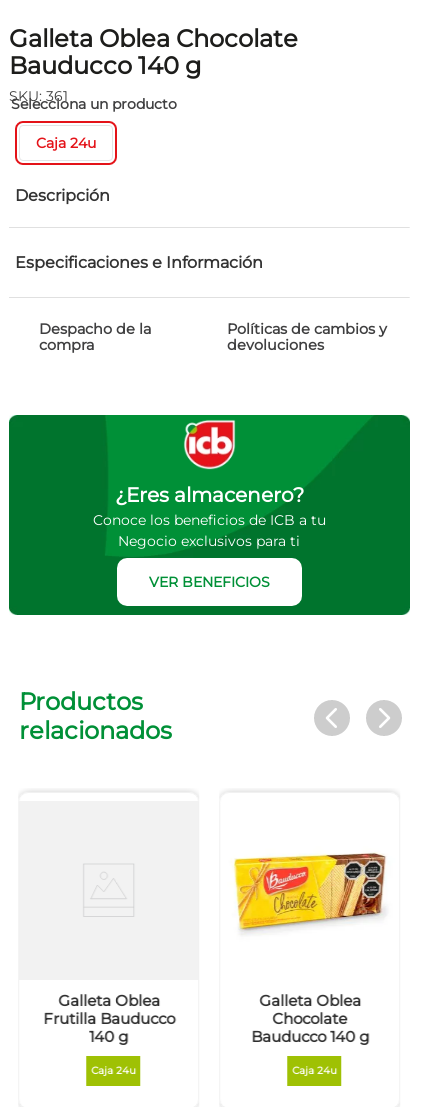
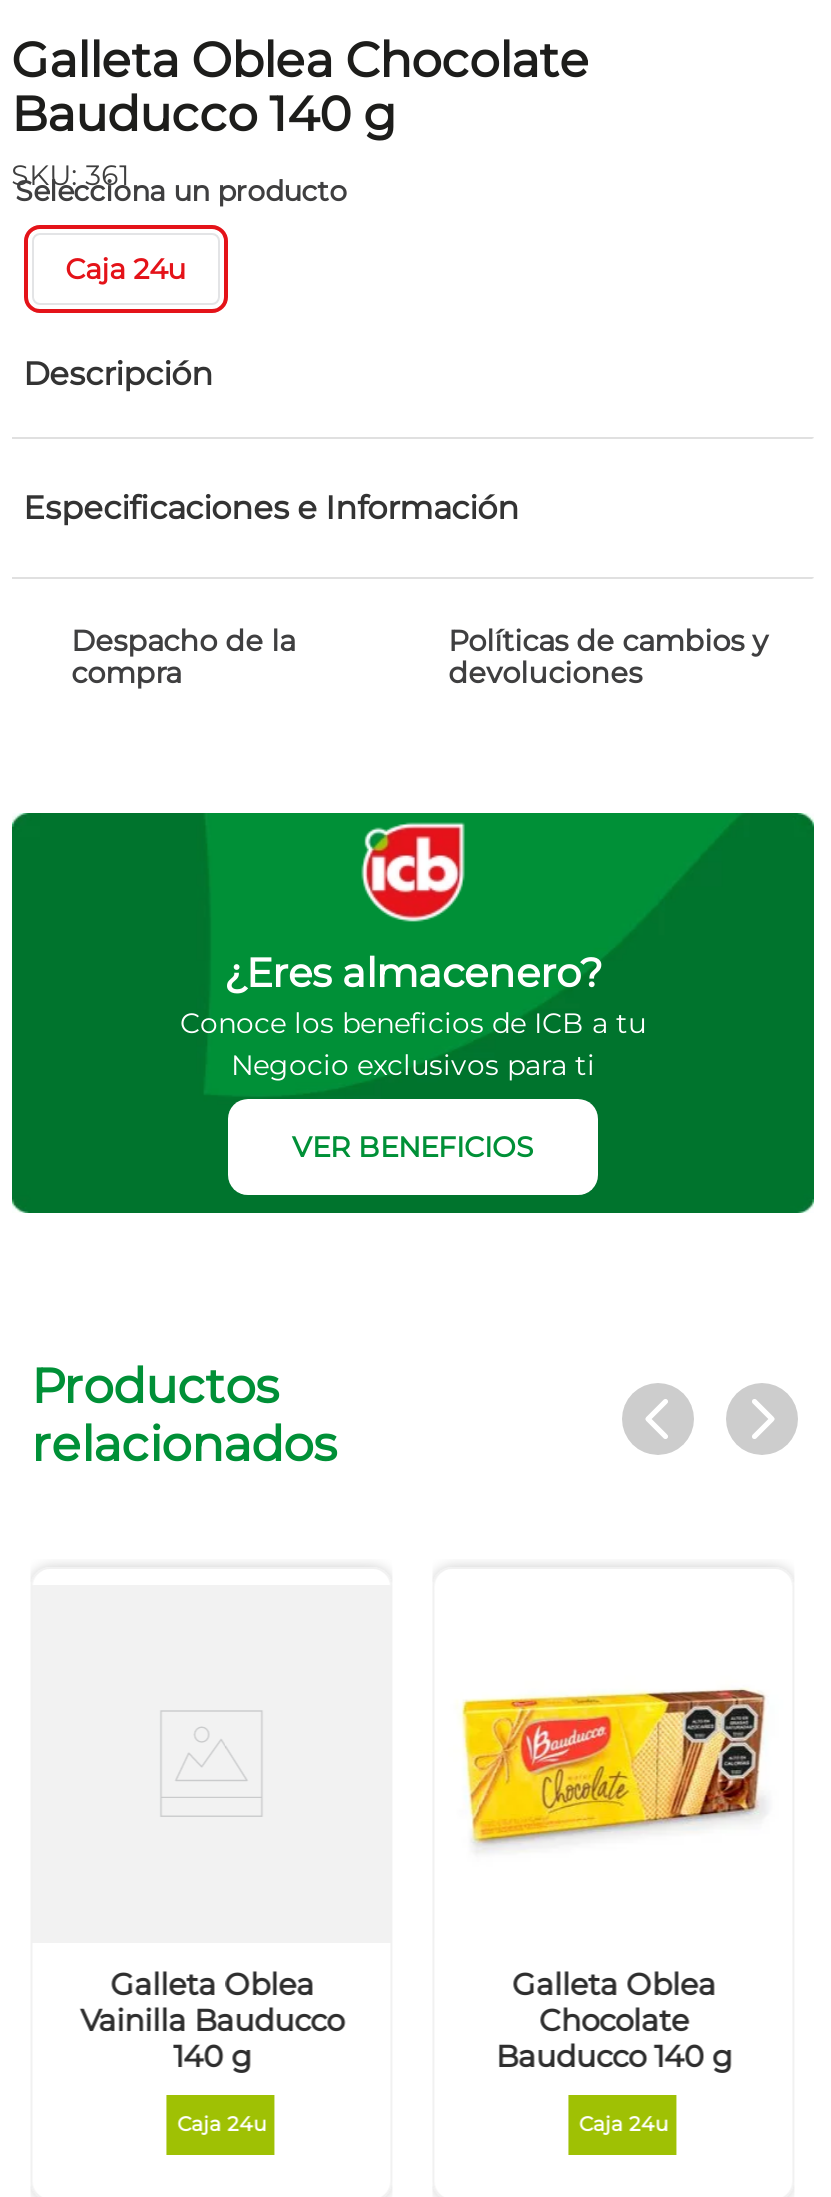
- Frutilla Bauducco
+ Vainilla Bauducco
